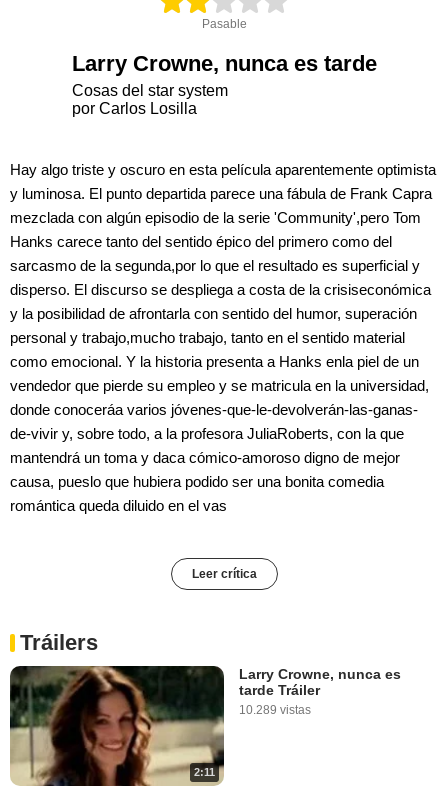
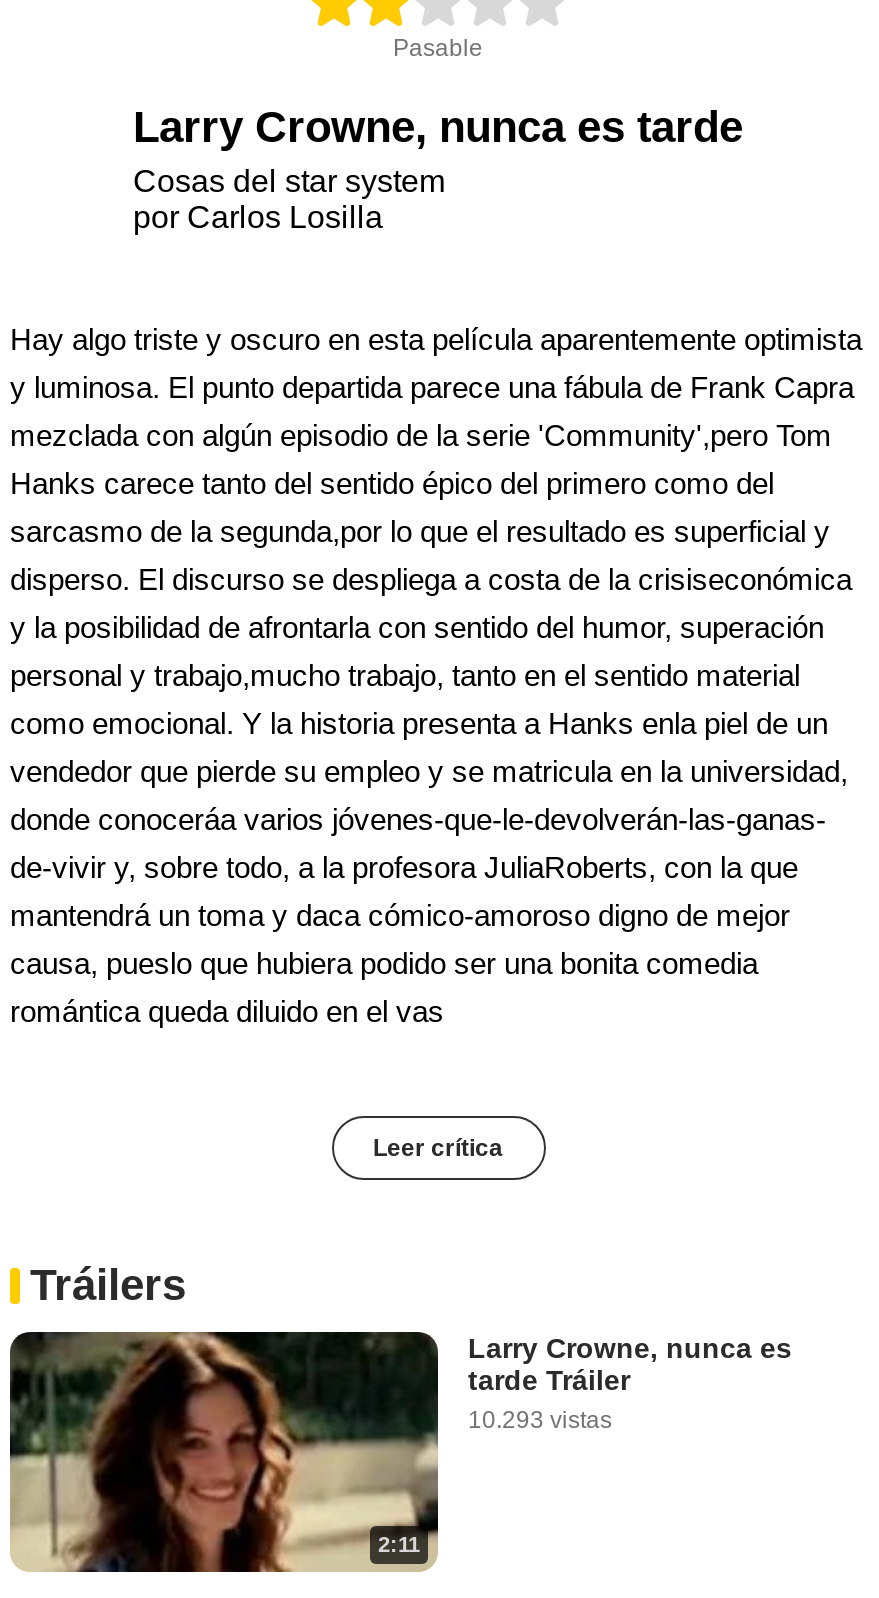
- 10.289 vistas
+ 10.293 vistas
